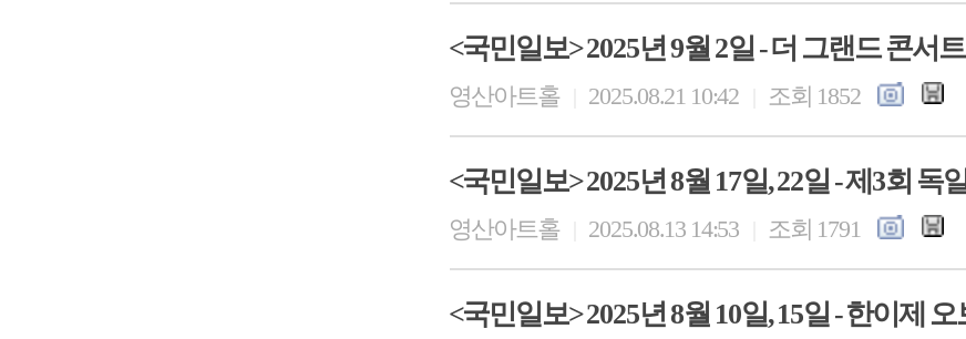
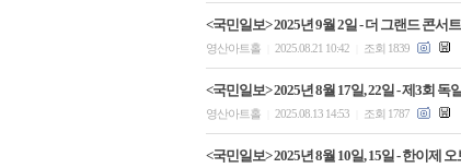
- 영산아트홀 2025.08.21 10:42 조회 1852
+ 영산아트홀 2025.08.21 10:42 조회 1839

- 영산아트홀 2025.08.13 14:53 조회 1791
+ 영산아트홀 2025.08.13 14:53 조회 1787
